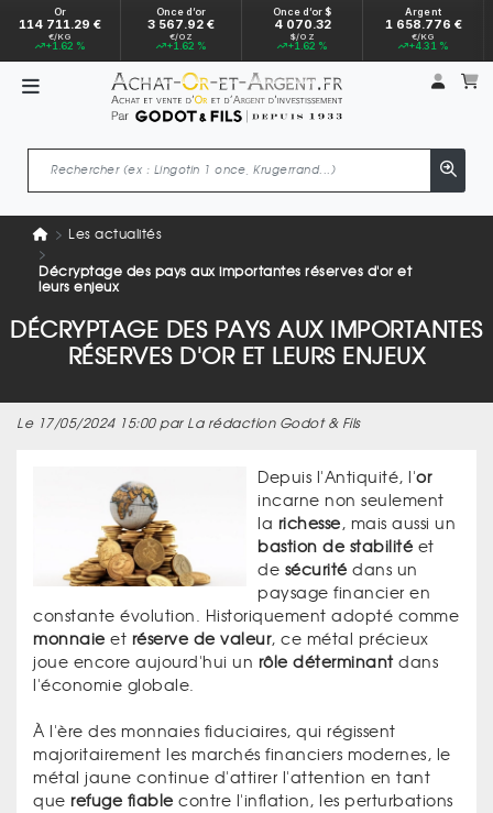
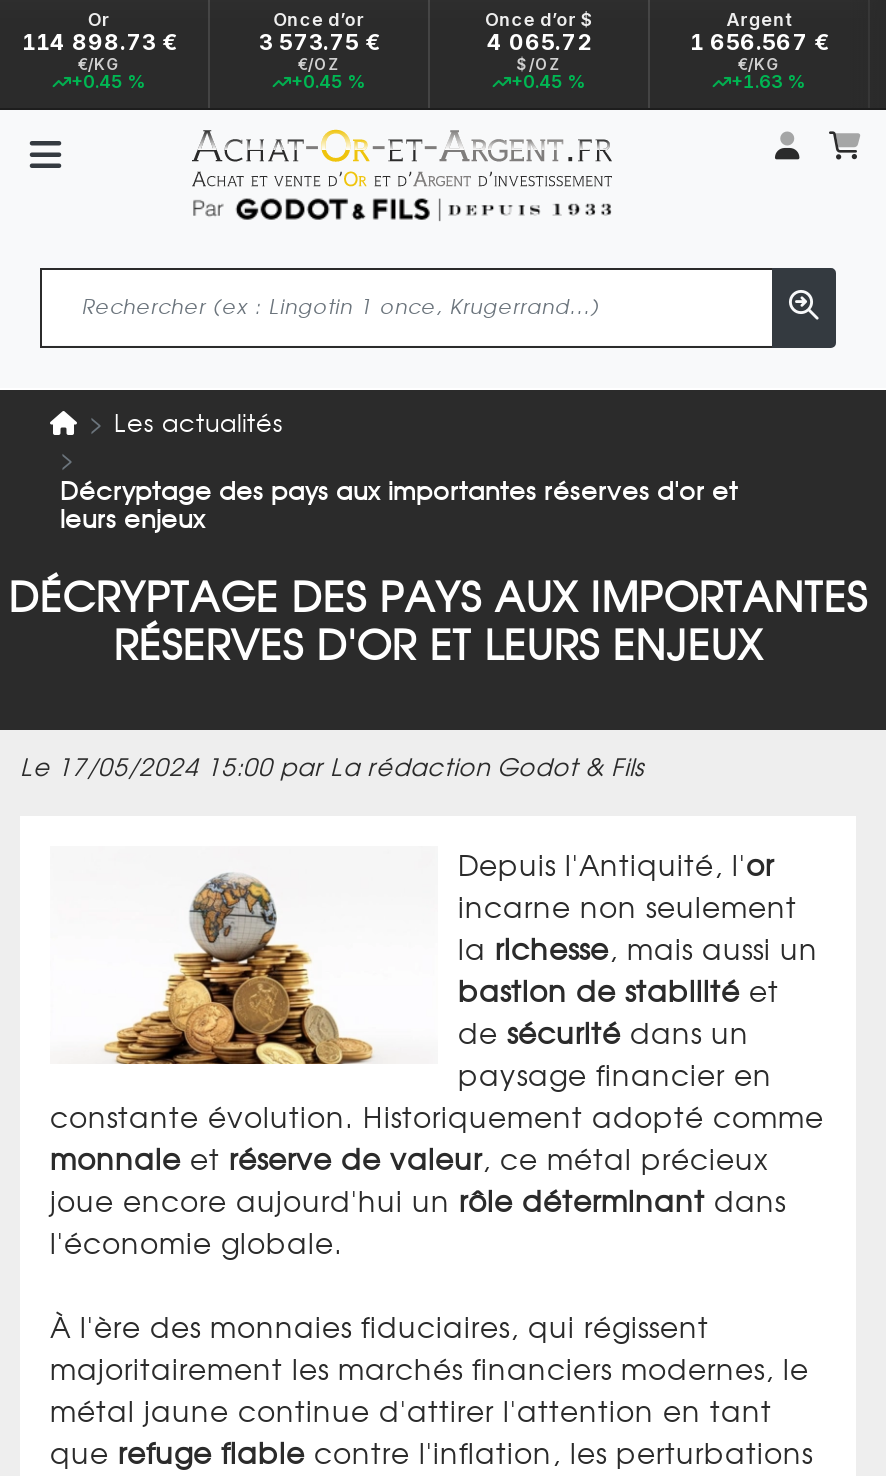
- 114 711.29 €
+ 114 898.73 €

- 3 567.92 €
+ 3 573.75 €

- 4 070.32
+ 4 065.72

- 1 658.776 €
+ 1 656.567 €

- +1.62 %
+ +0.45 %

- +1.62 %
+ +0.45 %

- +1.62 %
+ +0.45 %

- +4.31 %
+ +1.63 %
